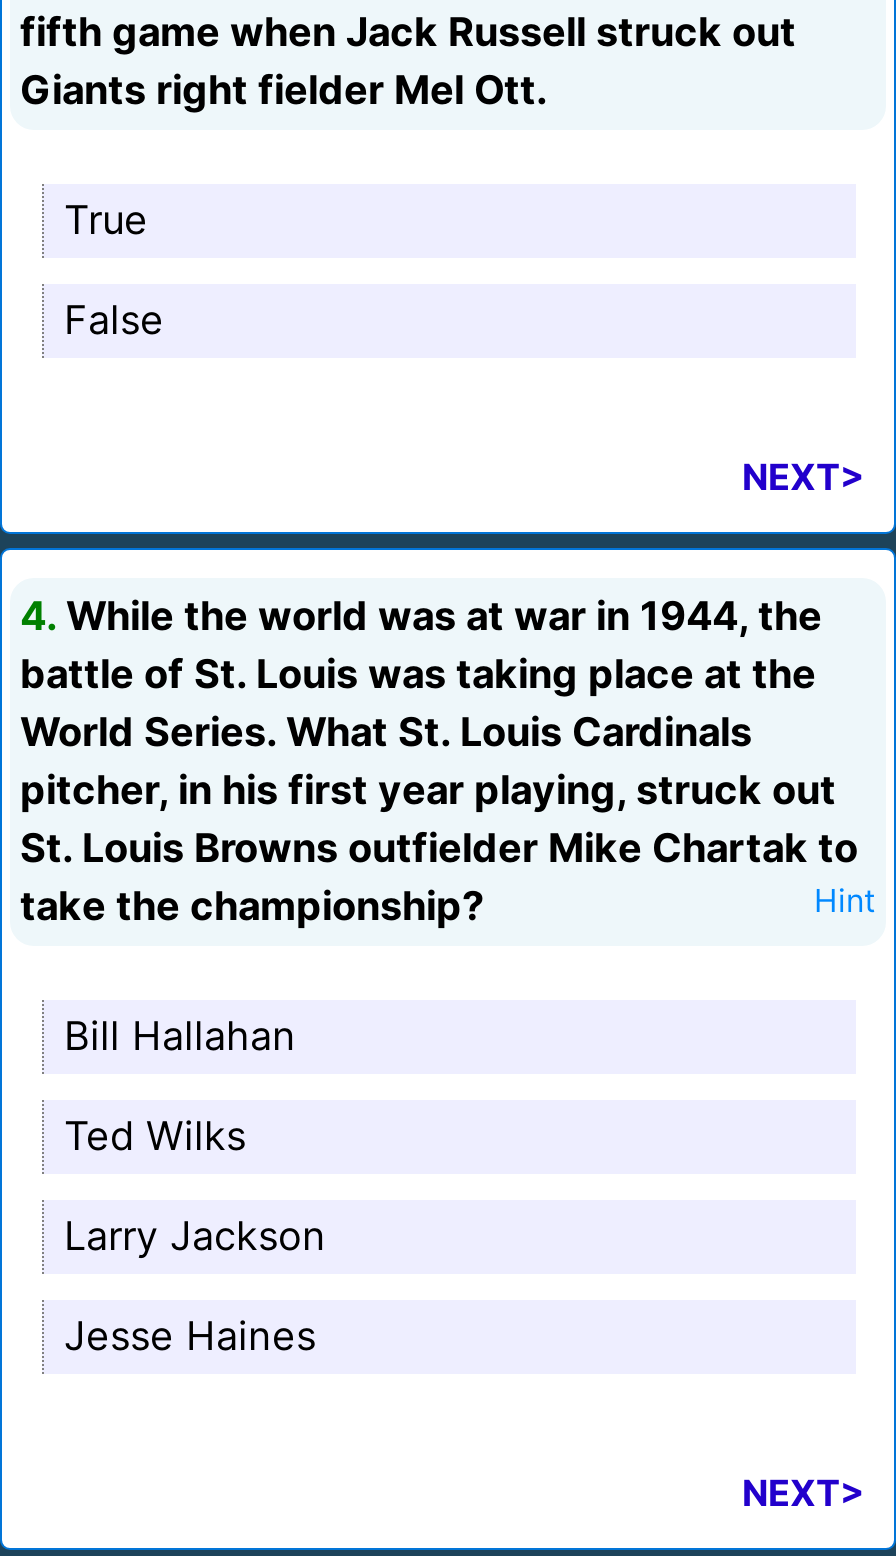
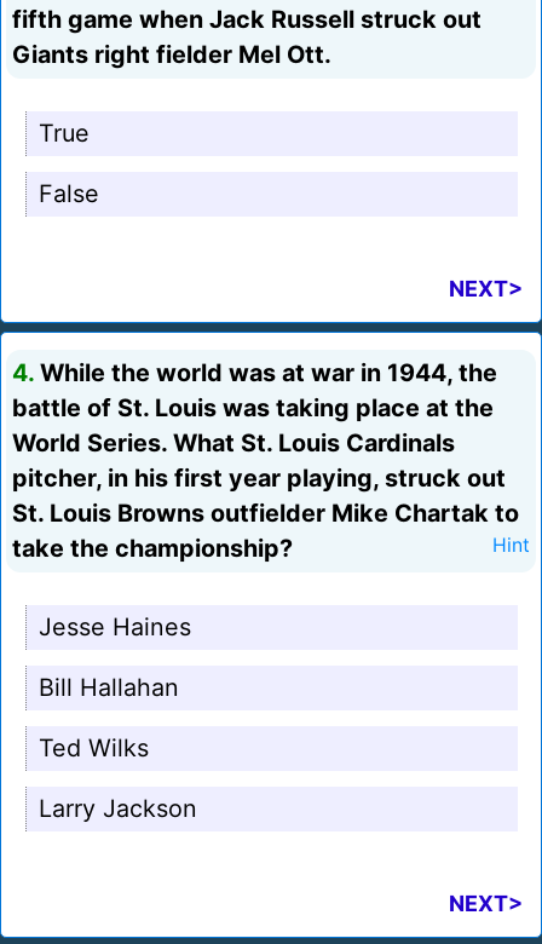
moved down: Bill Hallahan | Ted Wilks | Larry Jackson

moved up: Jesse Haines
